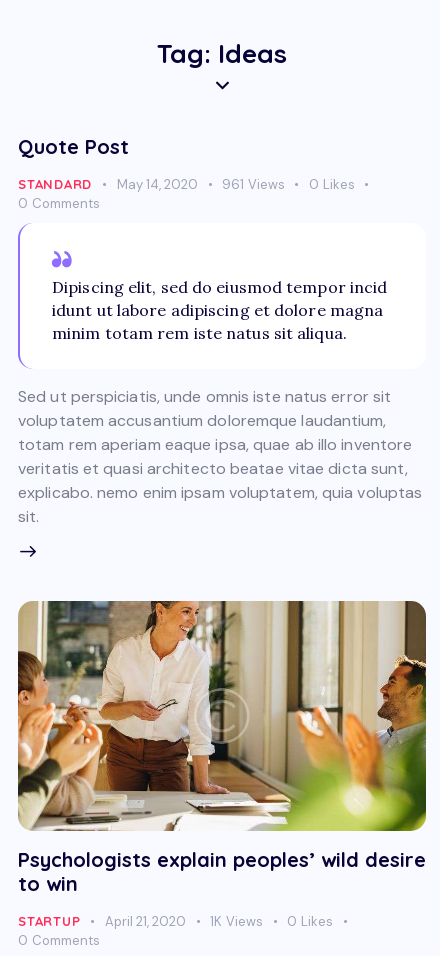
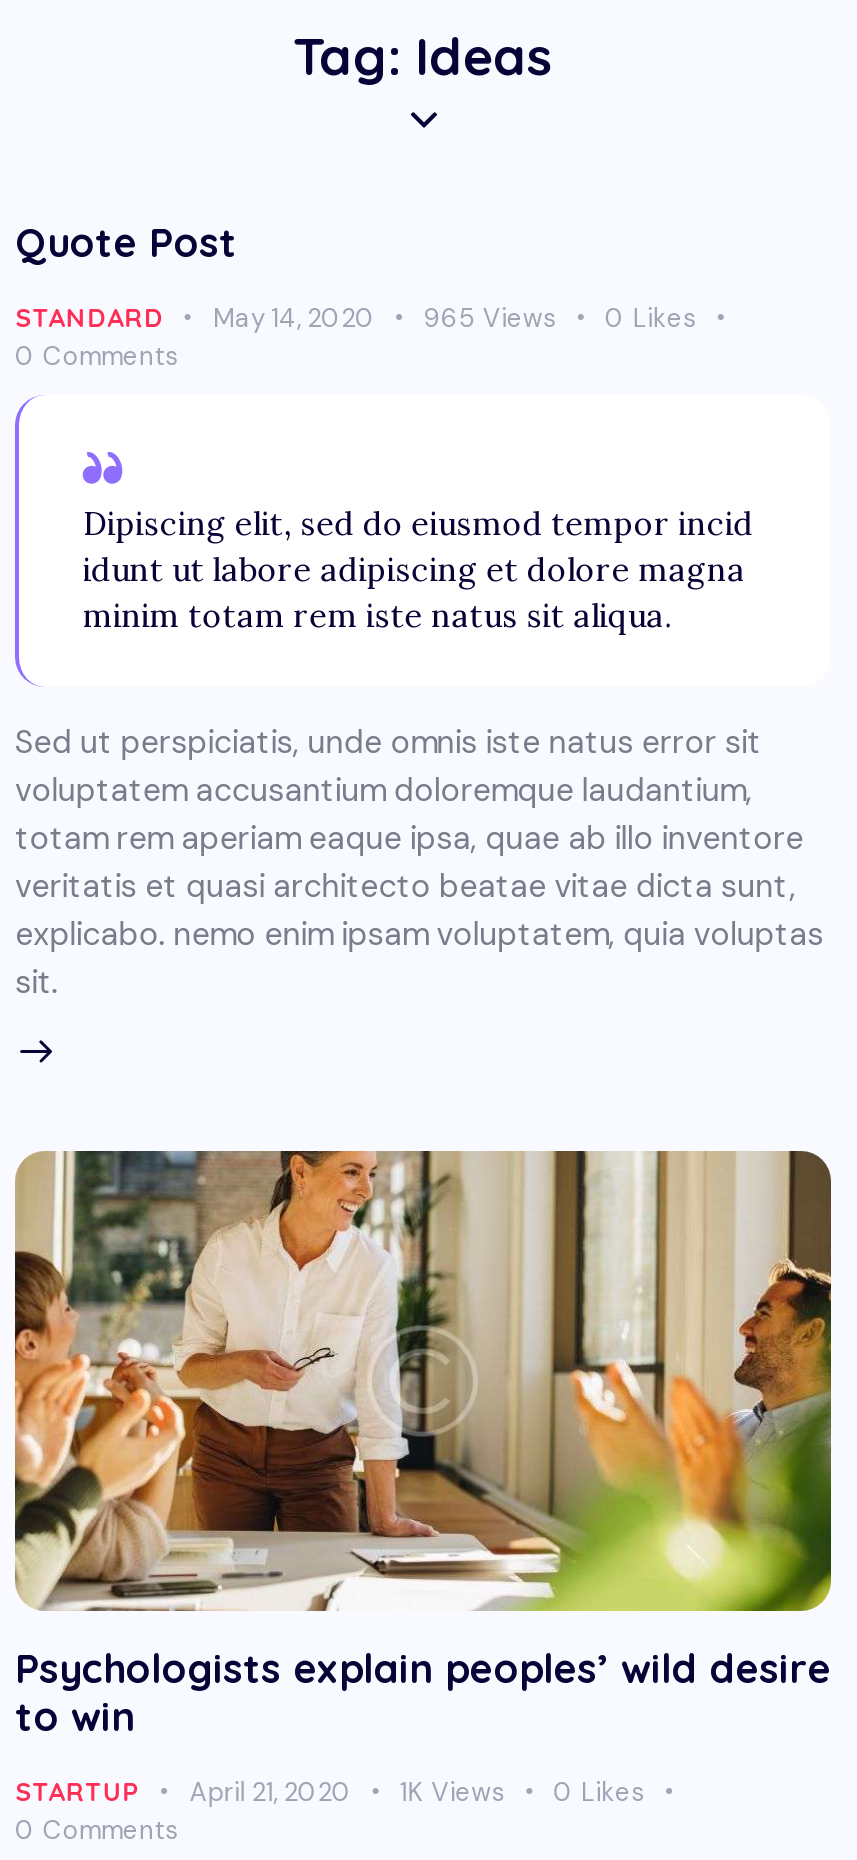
- 961 Views
+ 965 Views
